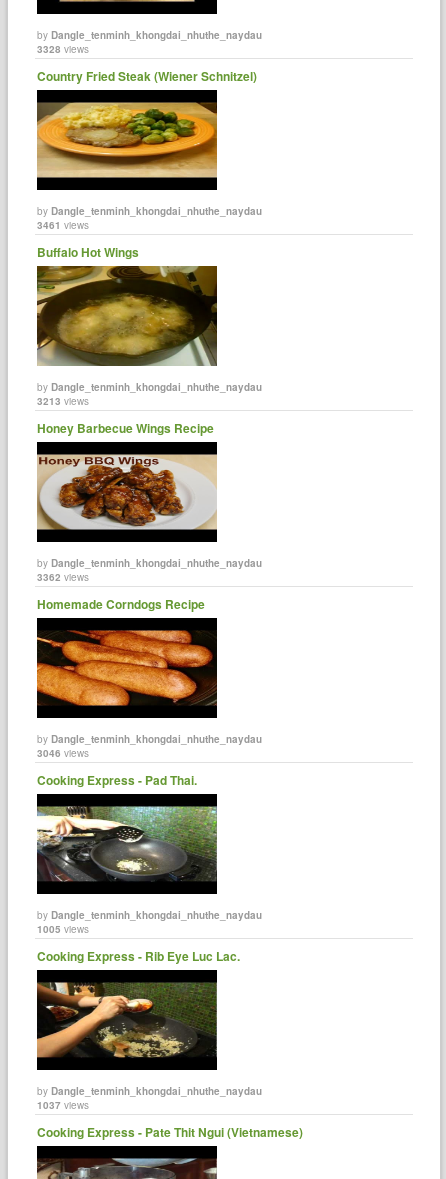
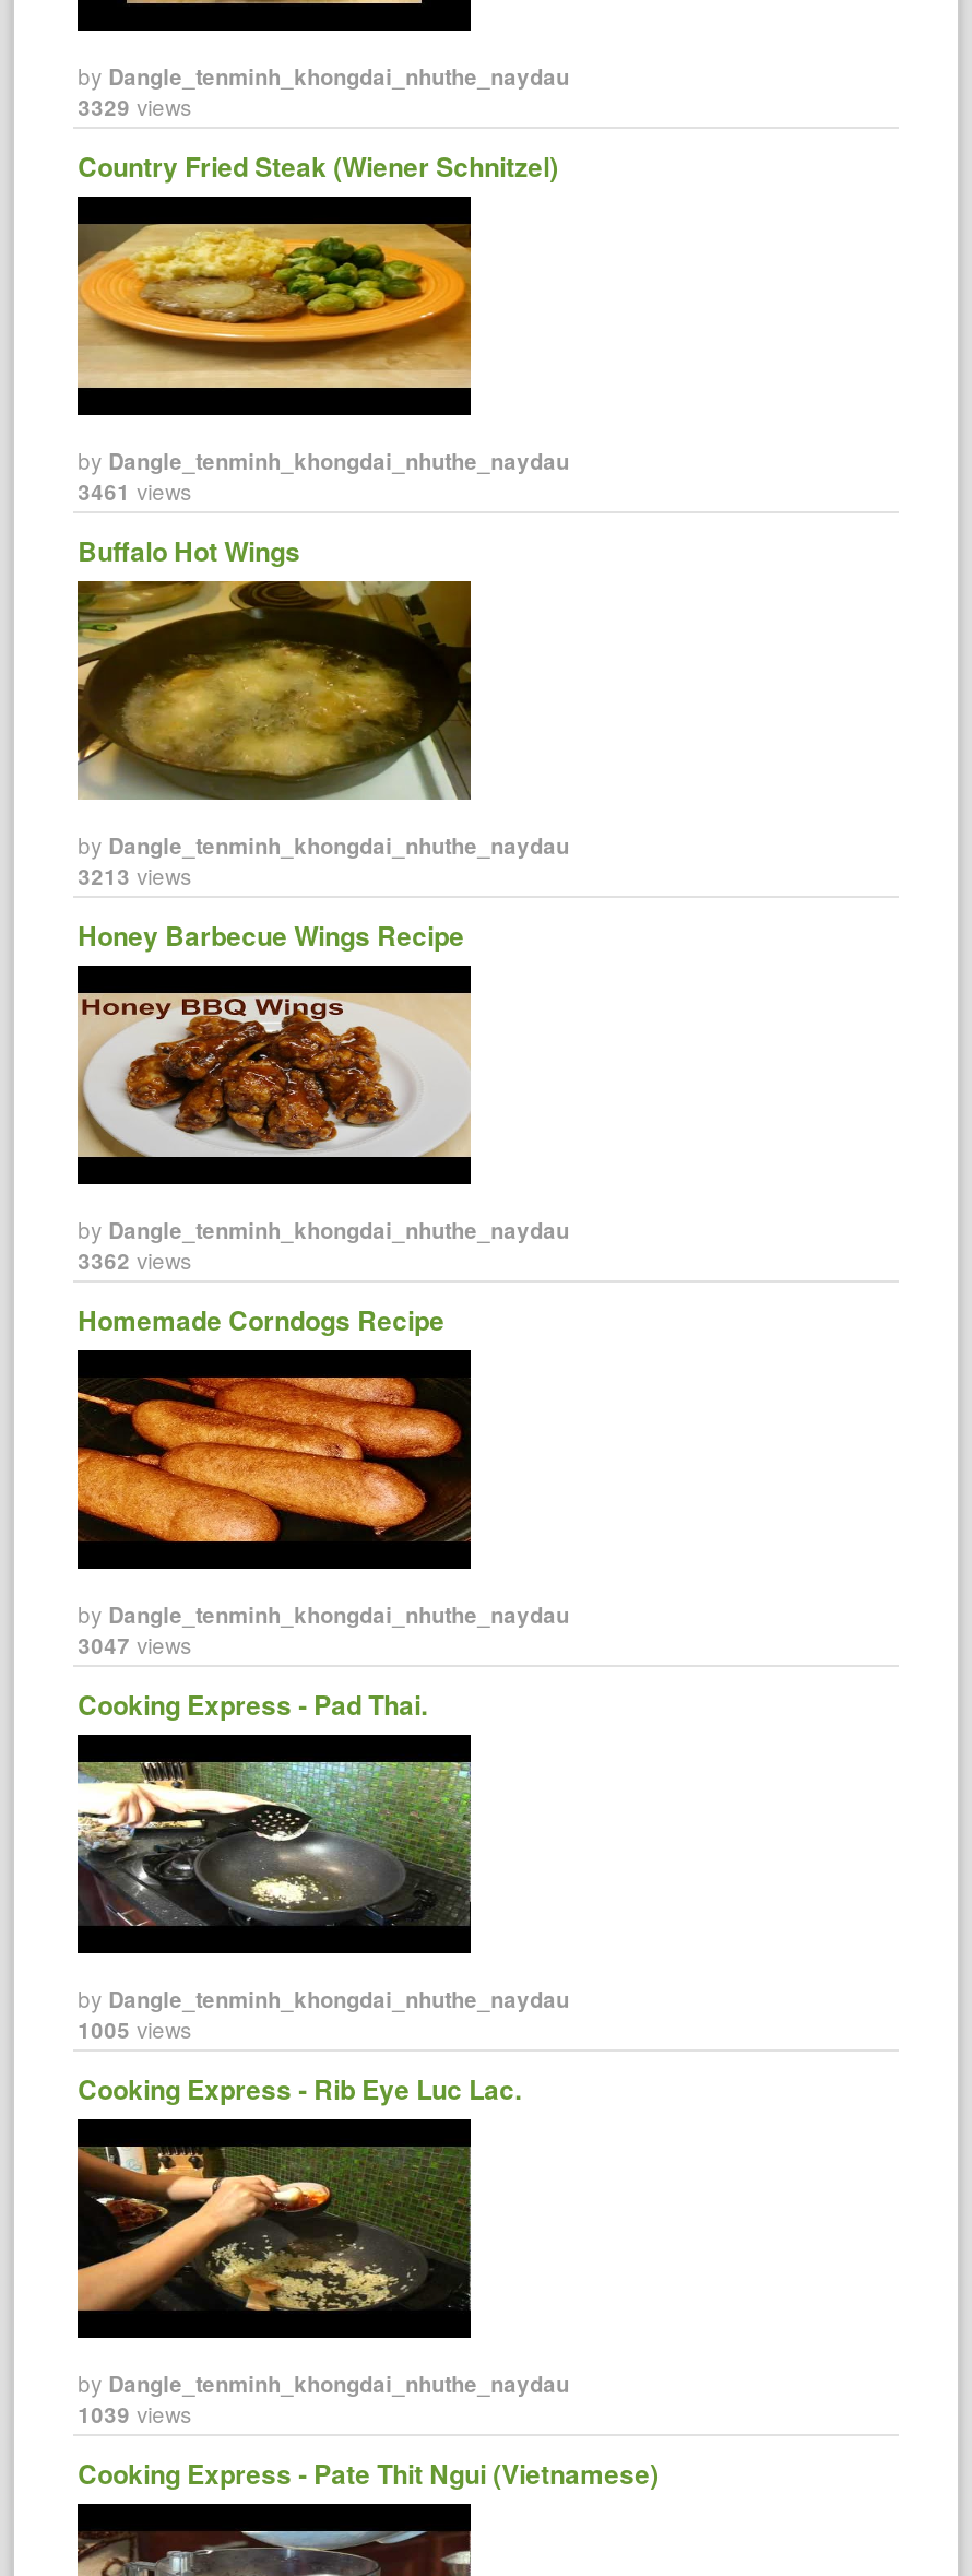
- 3328 views
+ 3329 views

- 3046 views
+ 3047 views

- 1037 views
+ 1039 views
